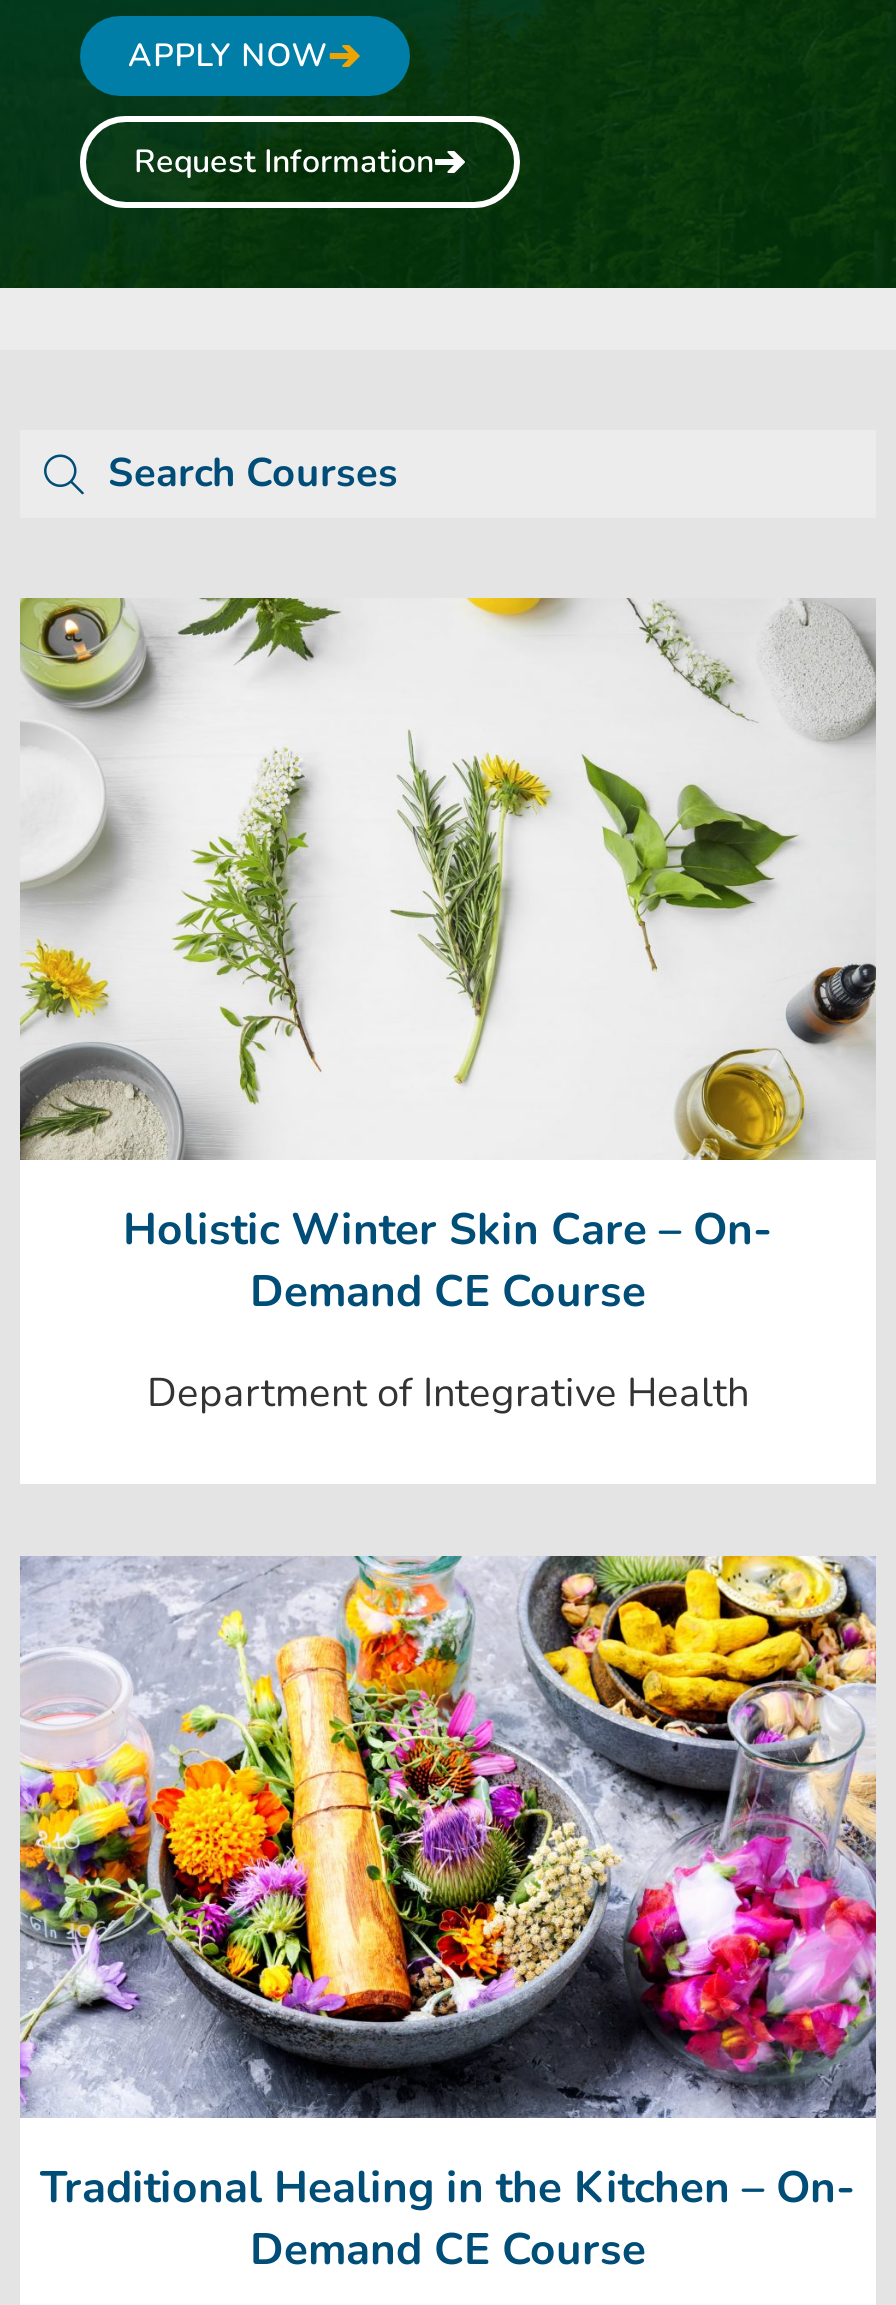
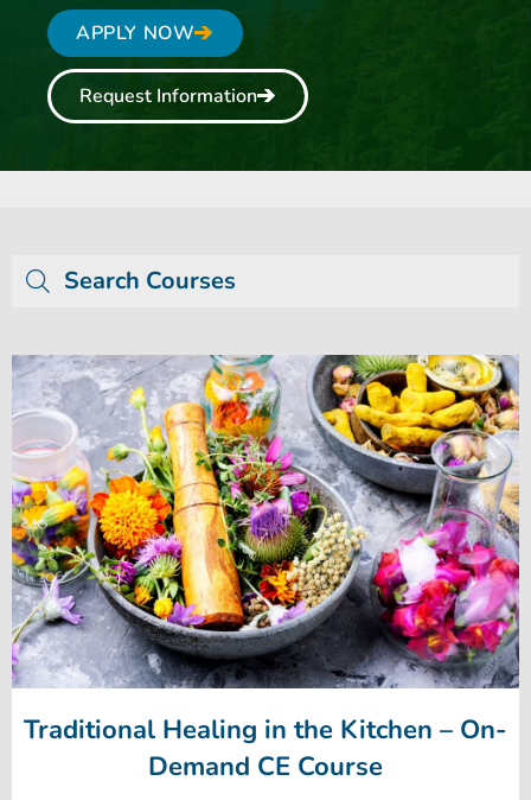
- [image]
- Holistic Winter Skin Care – On-
- Demand CE Course
- Department of Integrative Health
